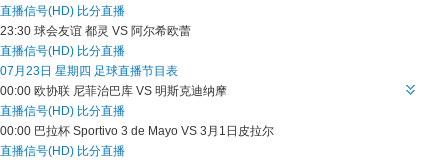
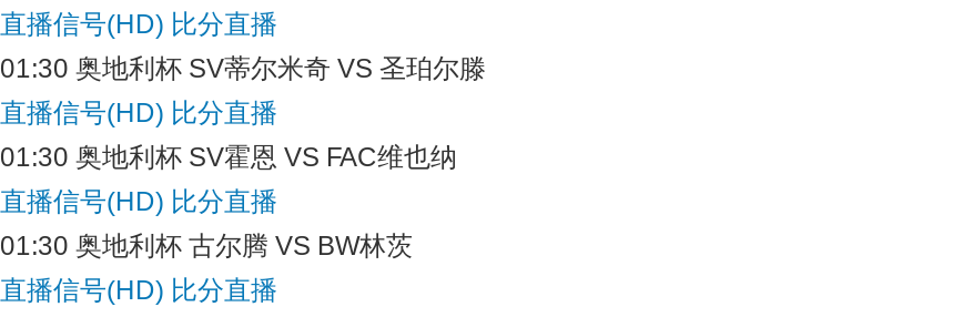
- 23:30 球会友谊都灵 VS 阿尔希欧蕾
+ 01:30 奥地利杯SV蒂尔米奇 VS 圣珀尔滕

- 07月23日 星期四 足球直播节目表
- 00:00 欧协联尼菲治巴库 VS 明斯克迪纳摩
+ 01:30 奥地利杯SV霍恩 VS FAC维也纳

- 00:00 巴拉杯Sportivo 3 de Mayo VS 3月1日皮拉尔
+ 01:30 奥地利杯古尔腾 VS BW林茨
